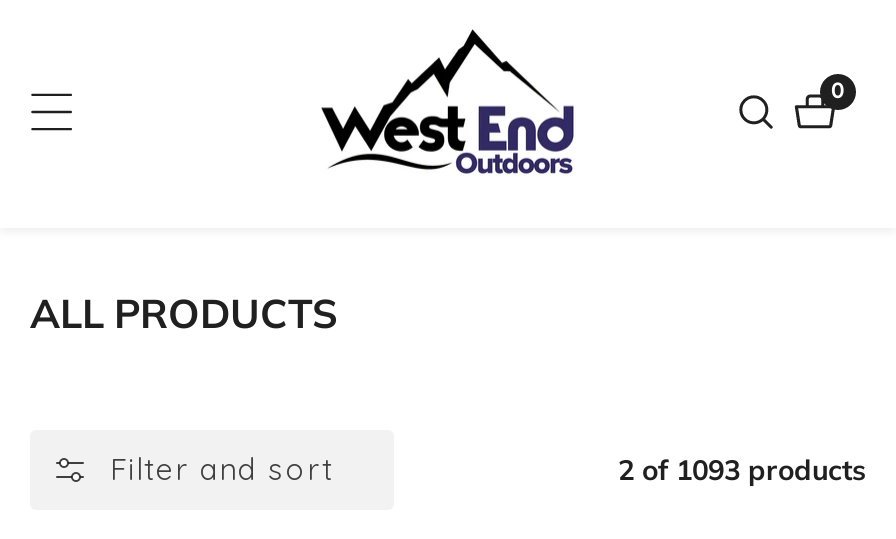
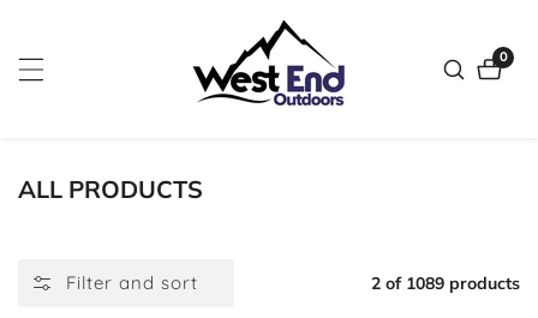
- 2 of 1093 products
+ 2 of 1089 products
